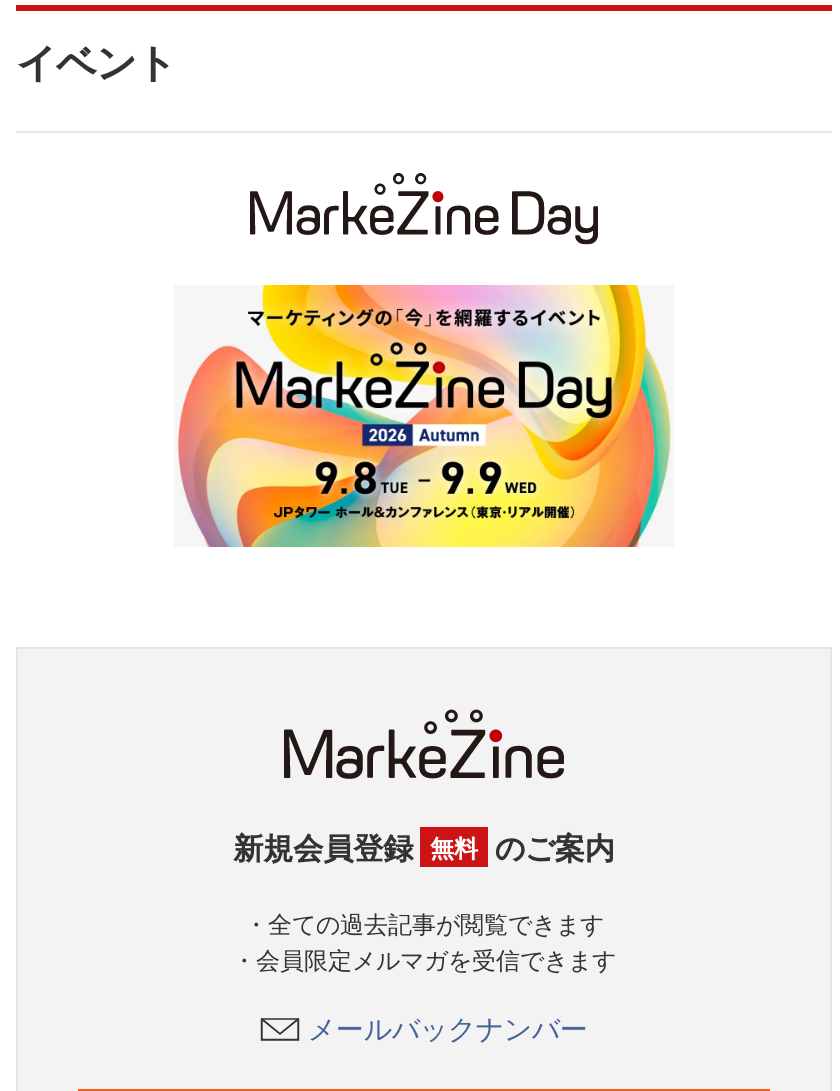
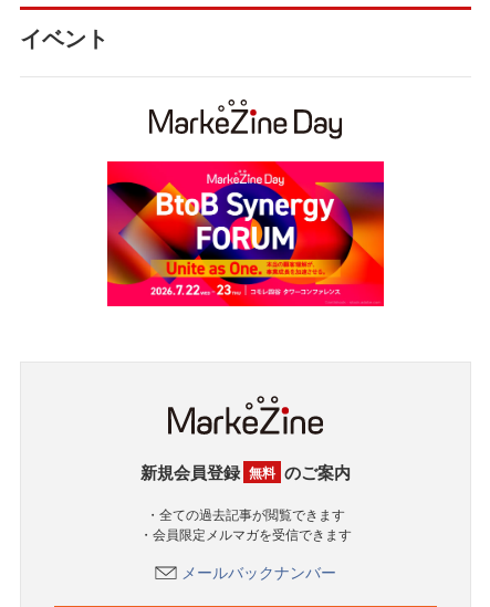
- [image]
+ [image]
